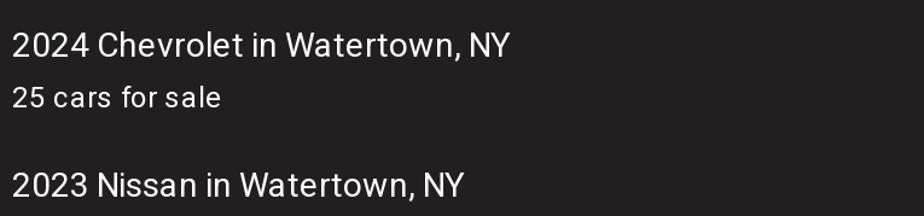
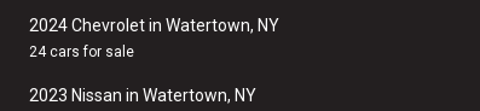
- 25 cars for sale
+ 24 cars for sale
